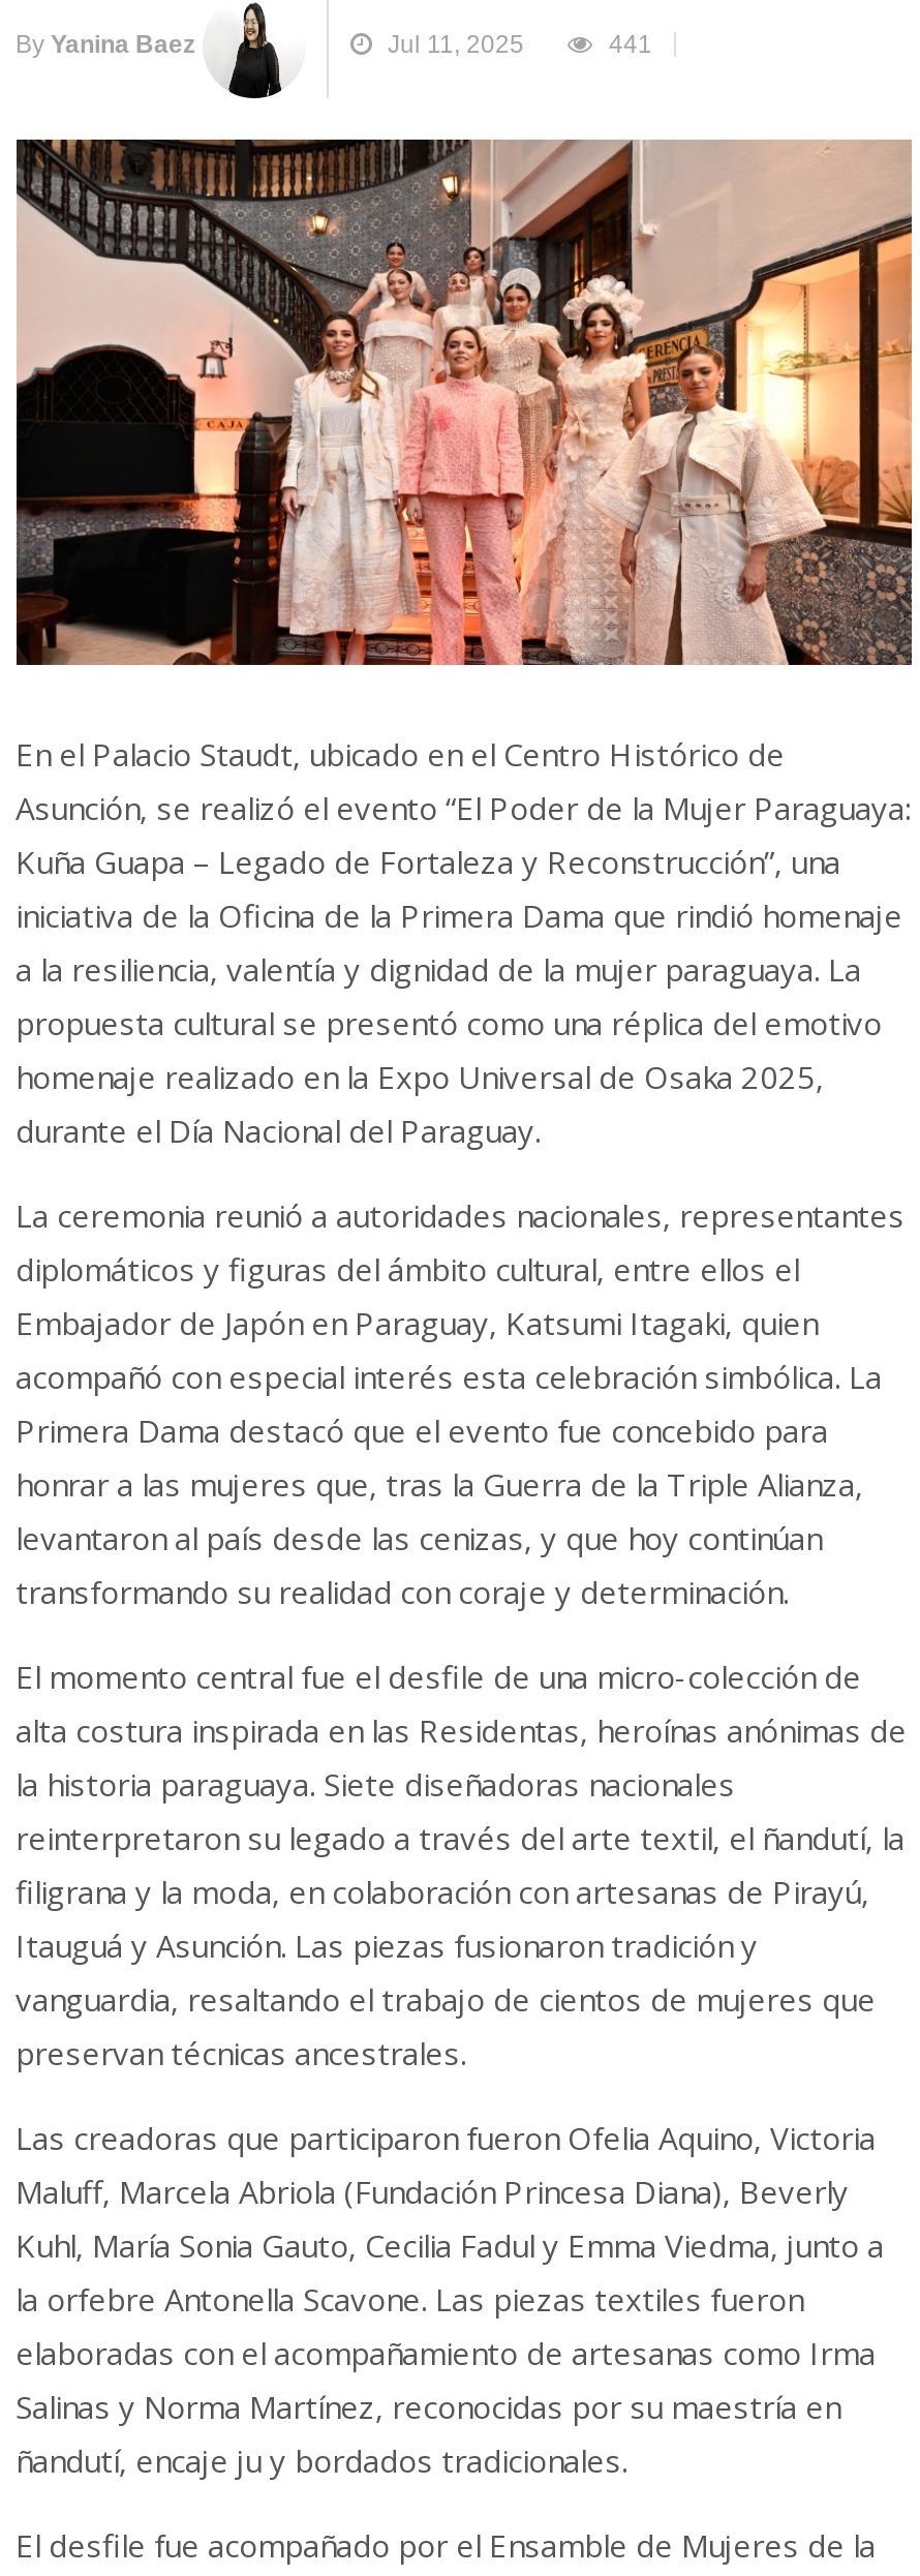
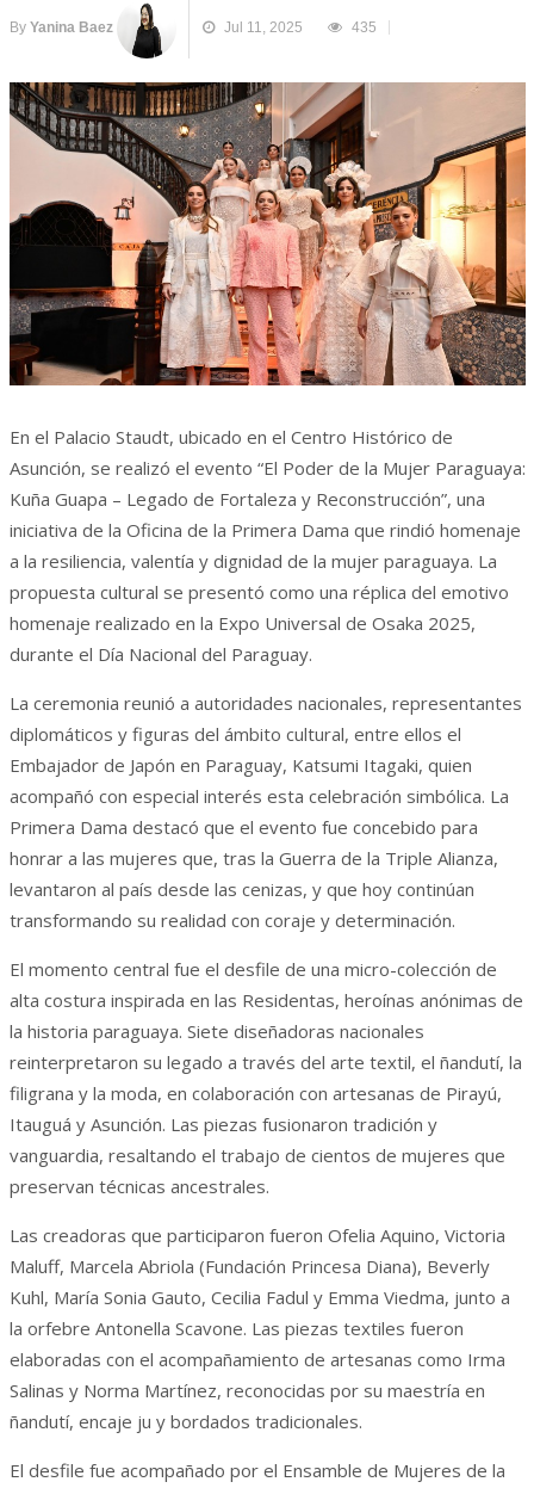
- 441
+ 435
